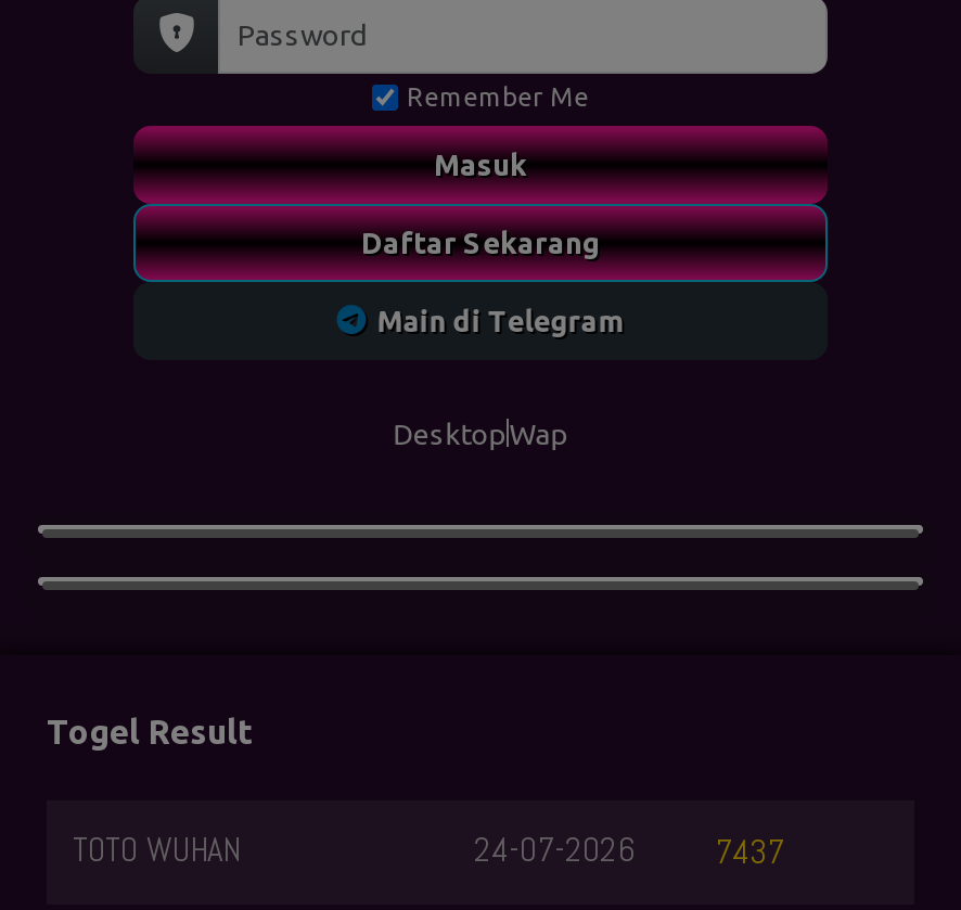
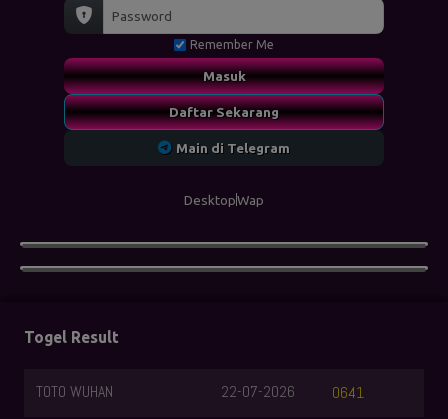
- 24-07-2026
+ 22-07-2026

- 7437
+ 0641
